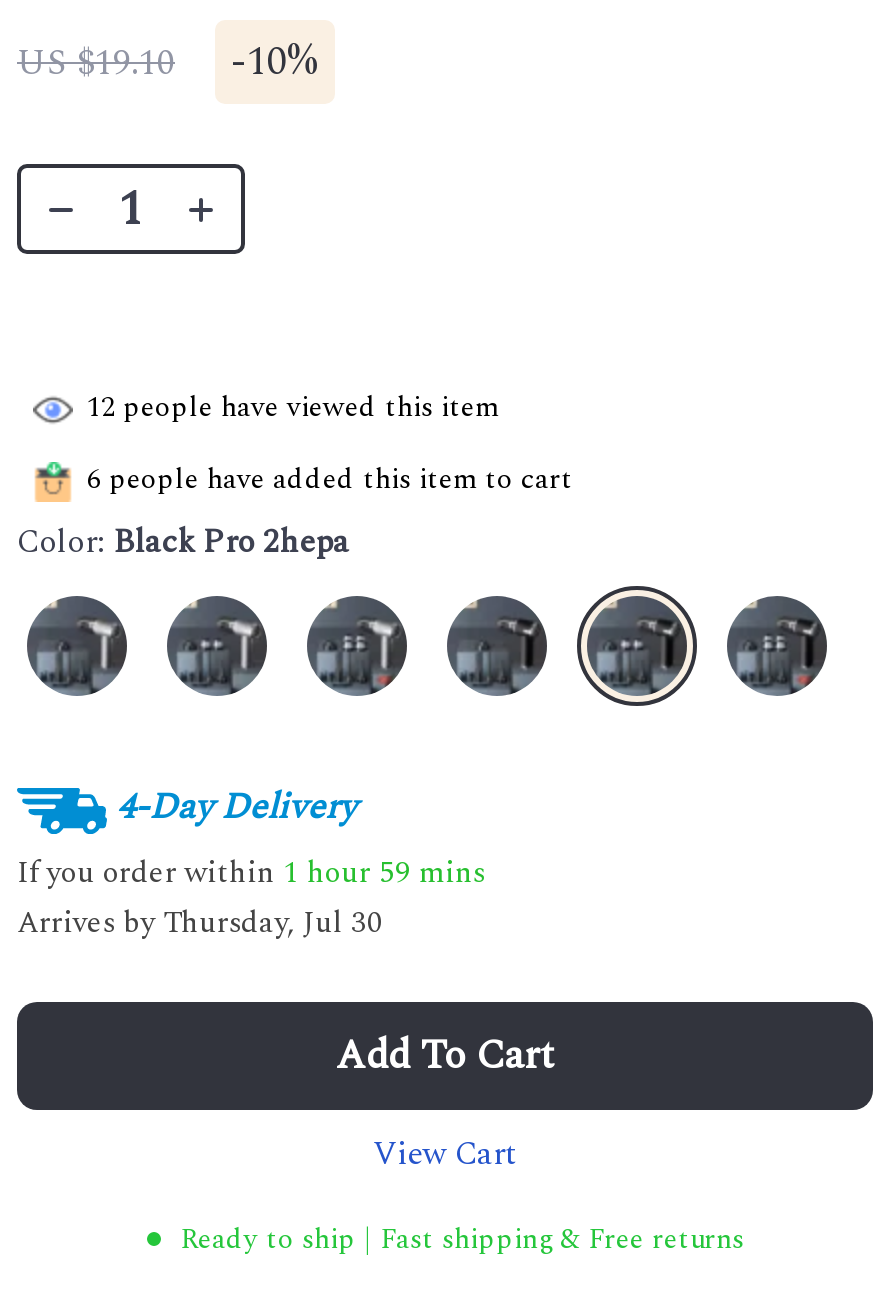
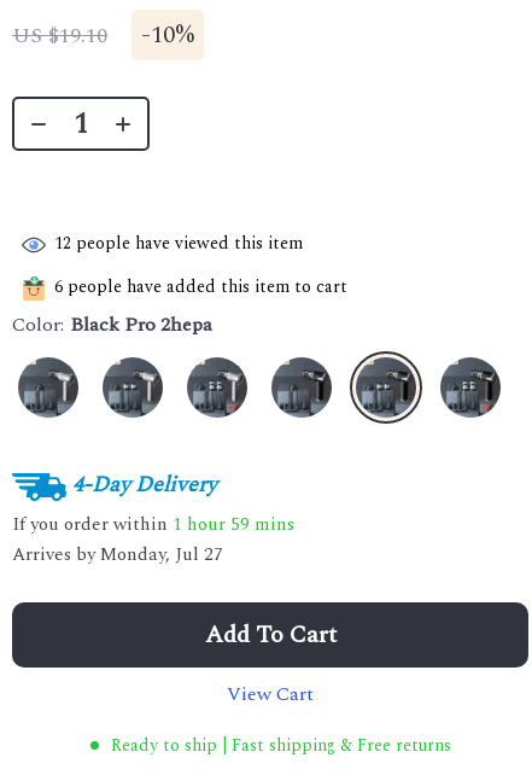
- Arrives by Thursday, Jul 30
+ Arrives by Monday, Jul 27
